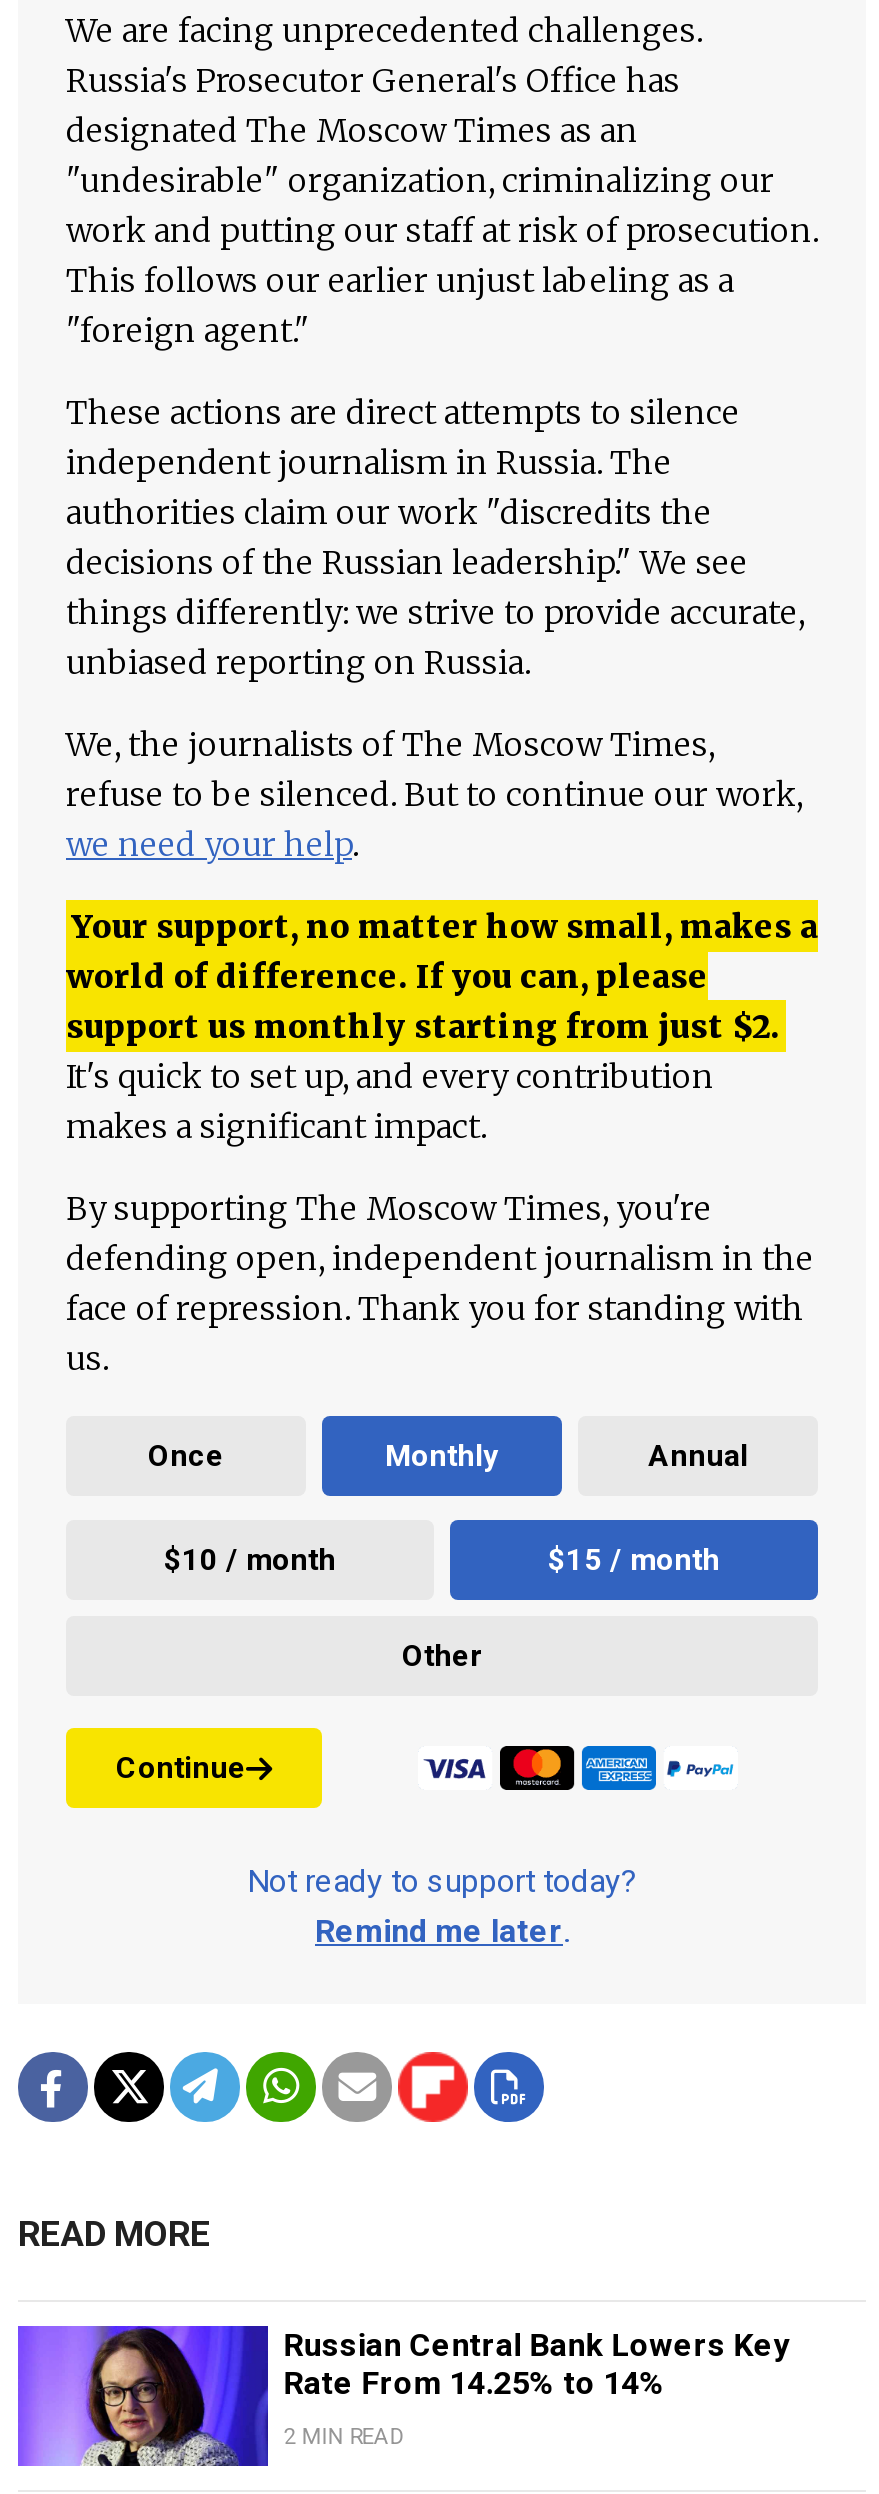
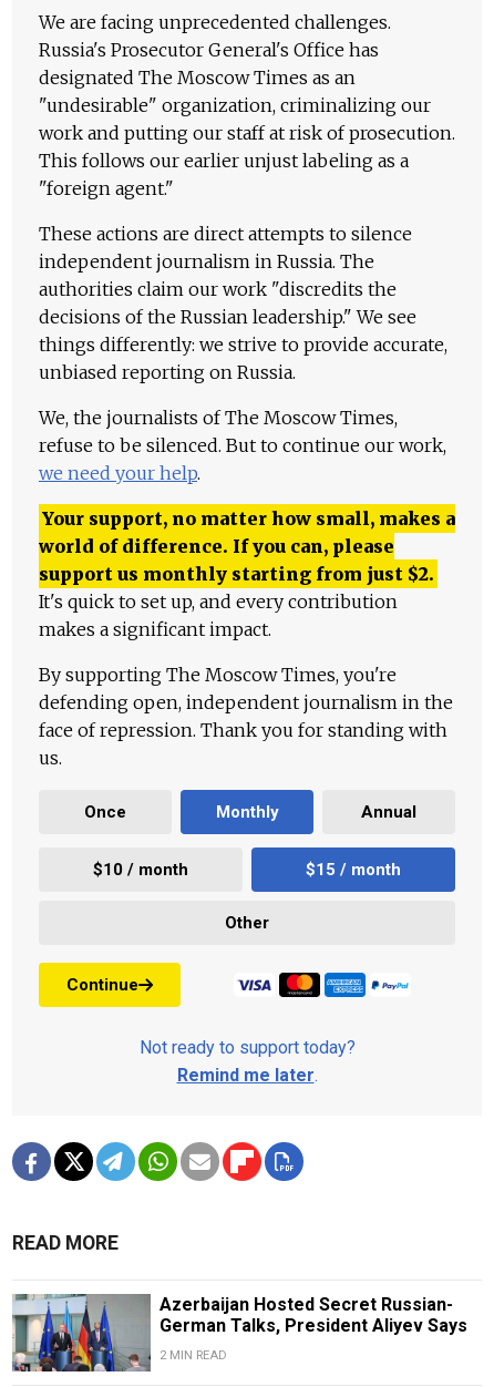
- [image]
- Russian Central Bank Lowers Key
- Rate From 14.25% to 14%
+ [image]
+ Azerbaijan Hosted Secret Russian-
+ German Talks, President Aliyev Says
